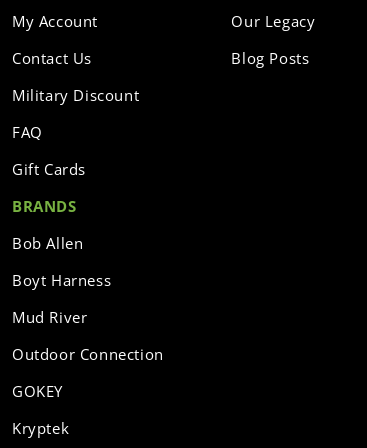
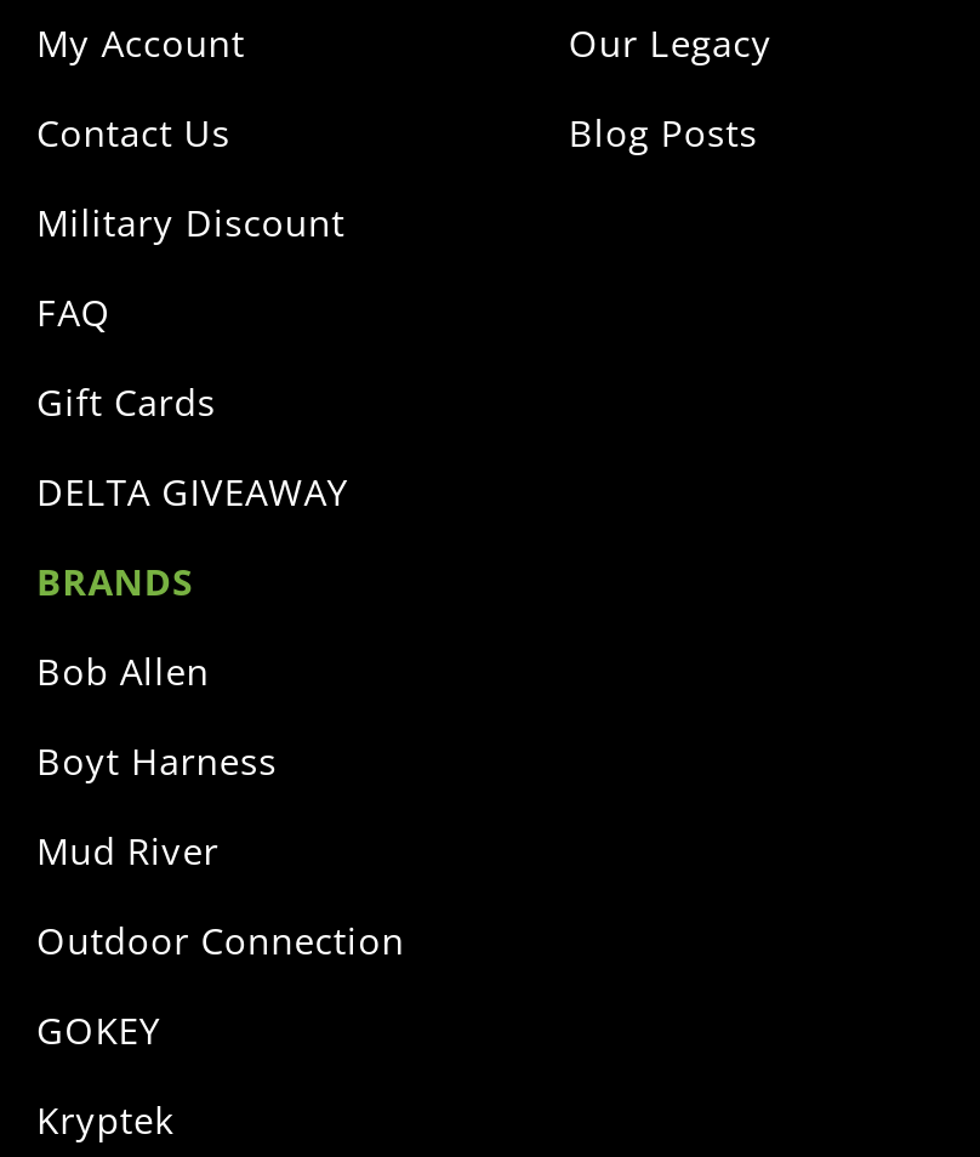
+ DELTA GIVEAWAY
